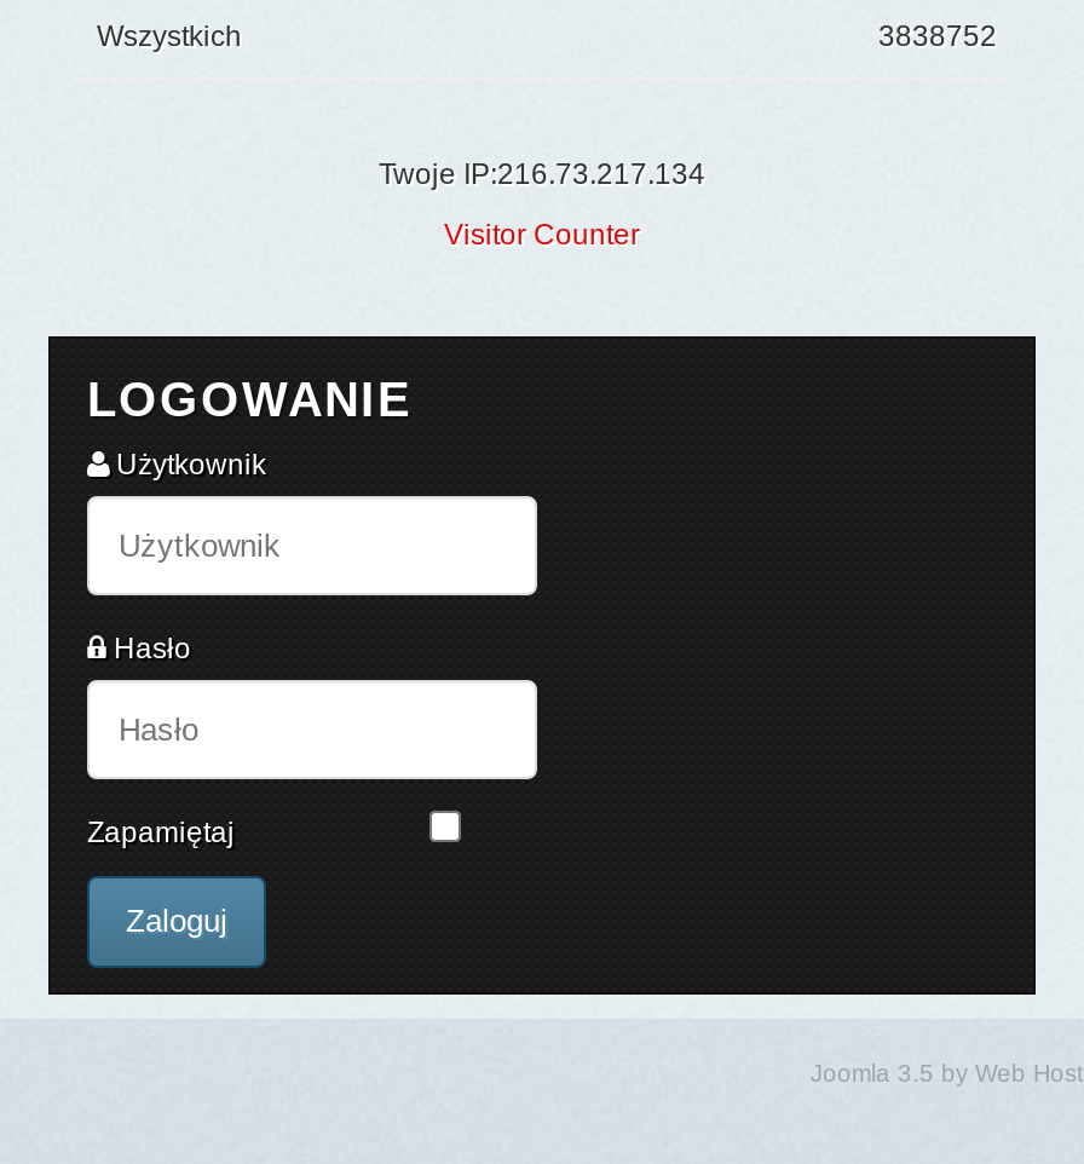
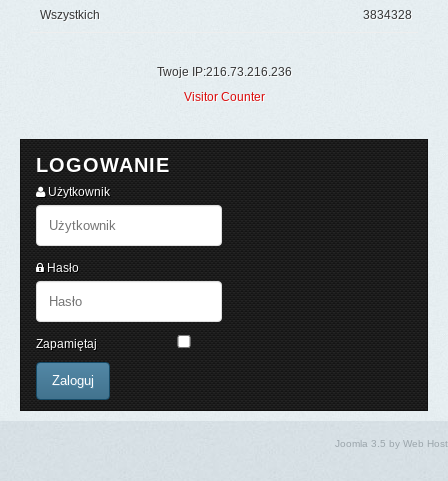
- 3838752
+ 3834328

- Twoje IP:216.73.217.134
+ Twoje IP:216.73.216.236
